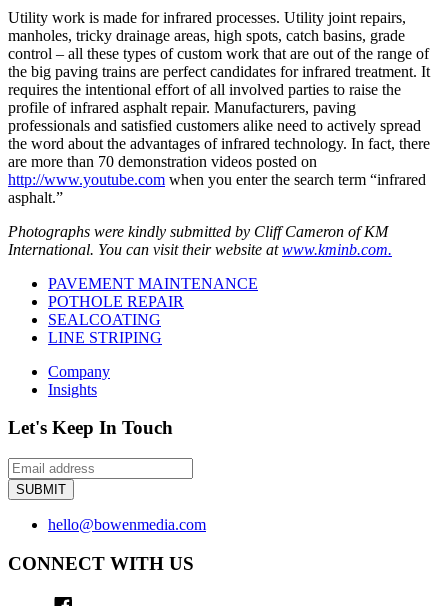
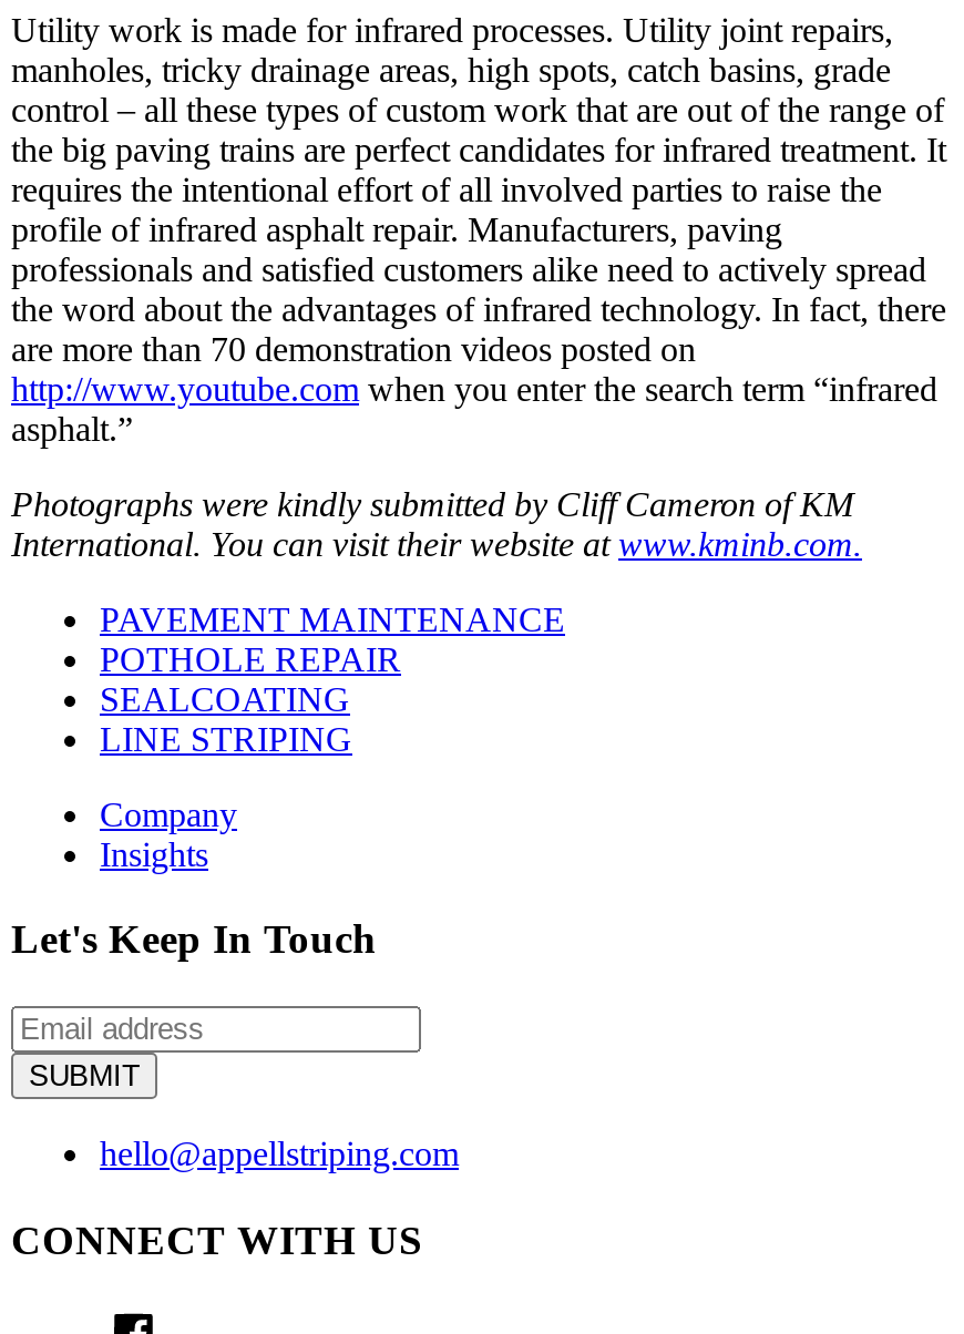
- hello@bowenmedia.com
+ hello@appellstriping.com
